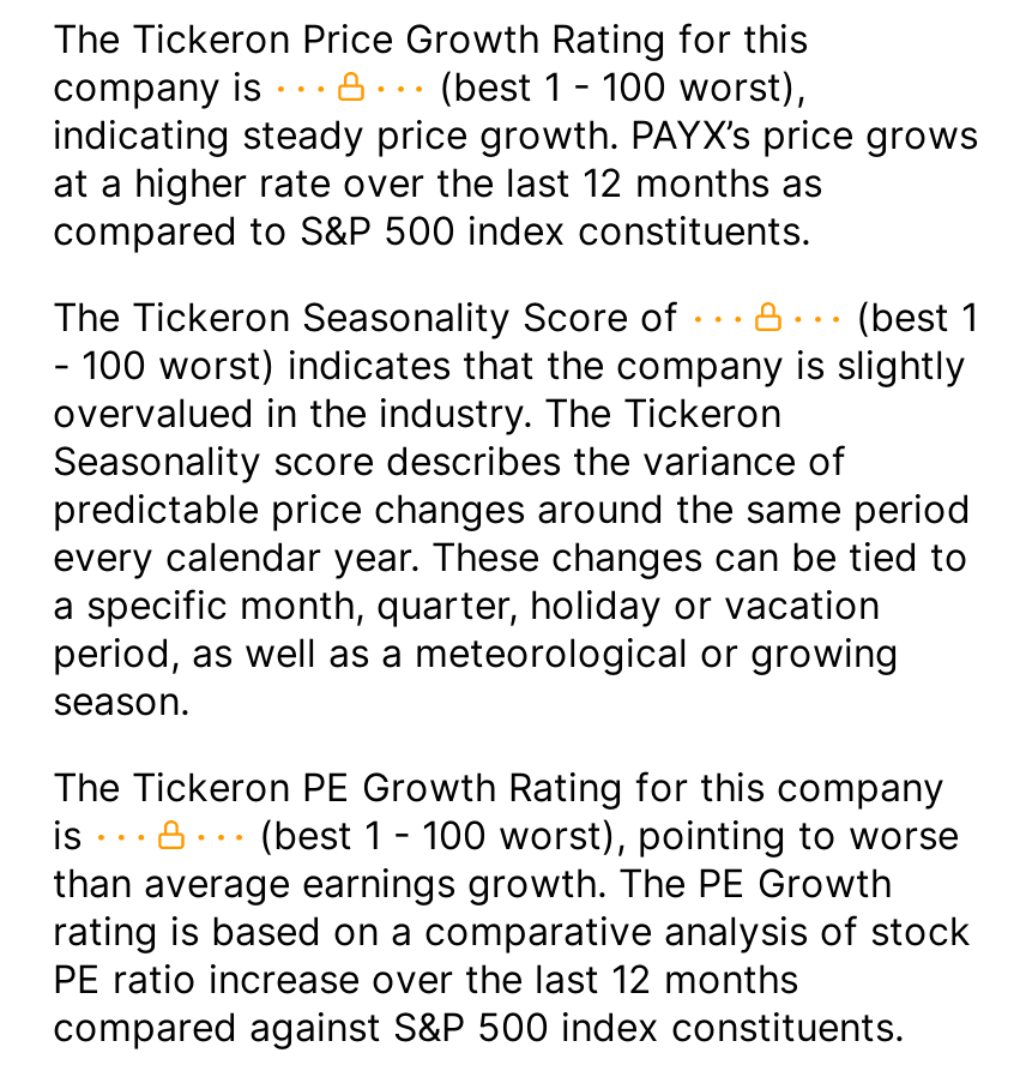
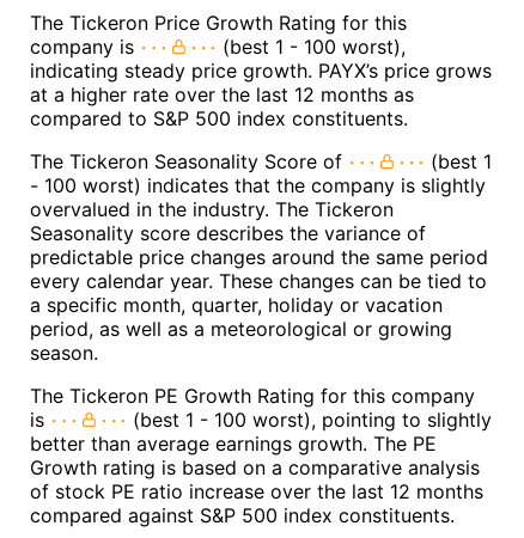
- (best 1 - 100 worst), pointing to worse
- than average earnings growth. The PE Growth
- rating is based on a comparative analysis of stock
- PE ratio increase over the last 12 months
+ (best 1 - 100 worst), pointing to slightly
+ better than average earnings growth. The PE
+ Growth rating is based on a comparative analysis
+ of stock PE ratio increase over the last 12 months
